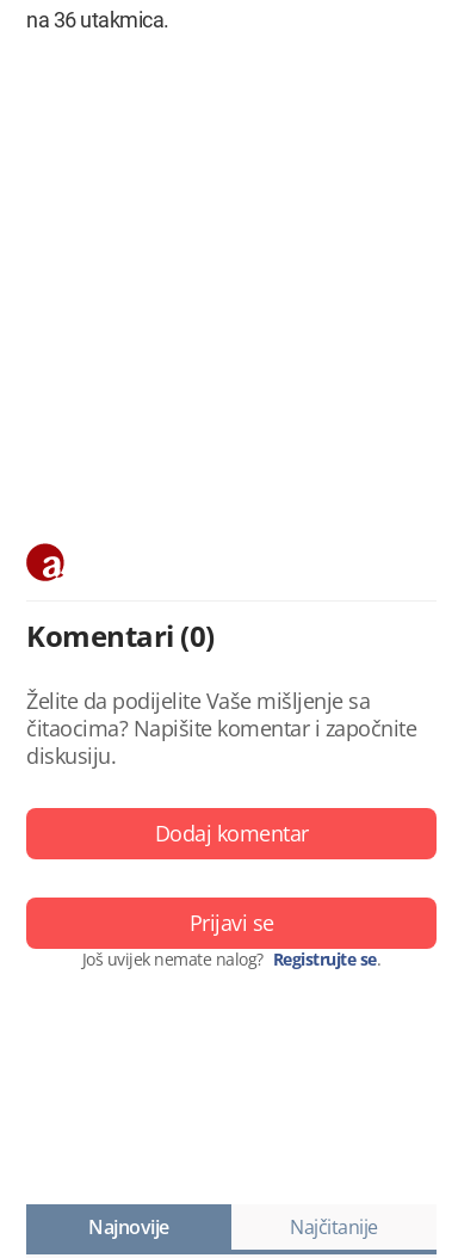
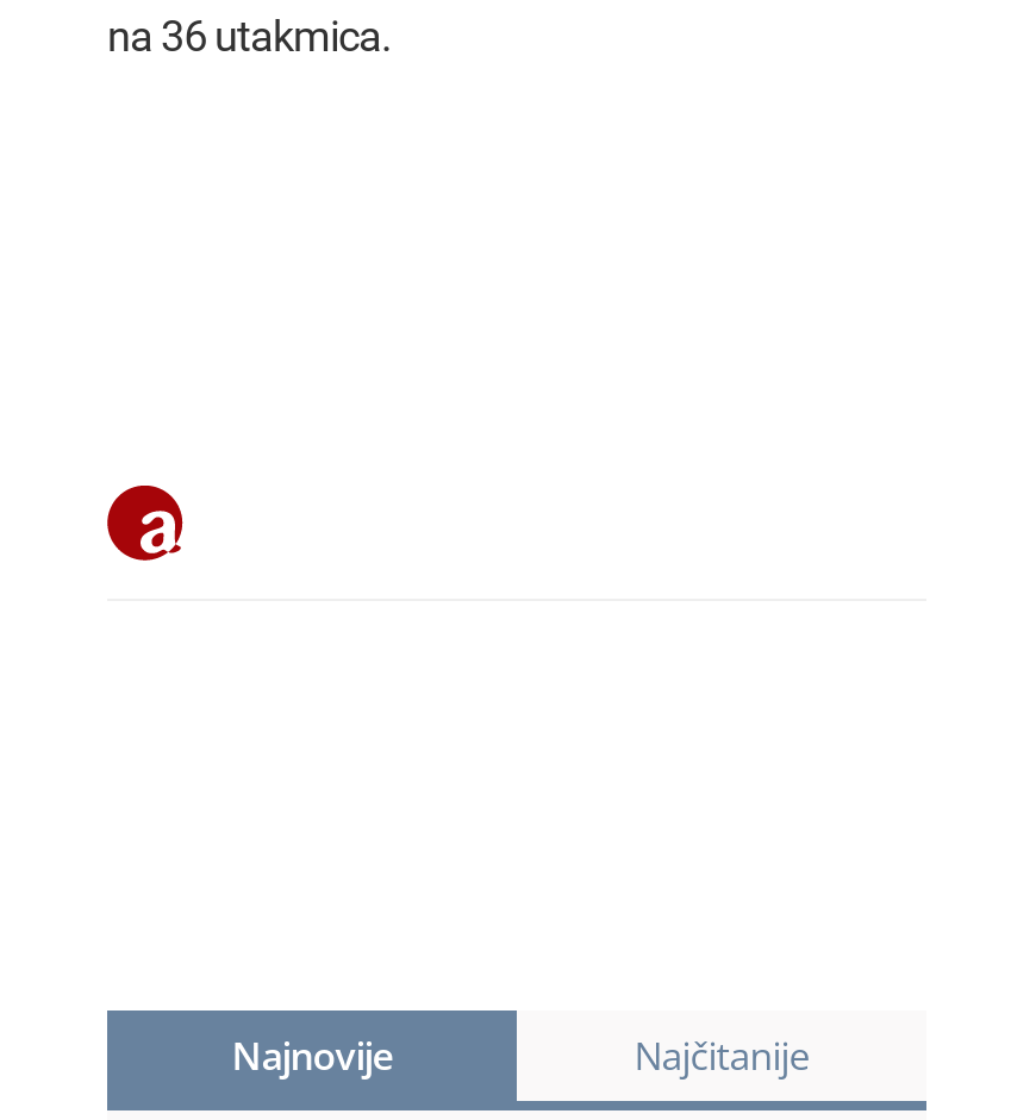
moved down: [image]

- Komentari (0)
- Želite da podijelite Vaše mišljenje sa
- čitaocima? Napišite komentar i započnite
- diskusiju.
- Dodaj komentar
- Prijavi se
- Još uvijek nemate nalog? Registrujte se.
